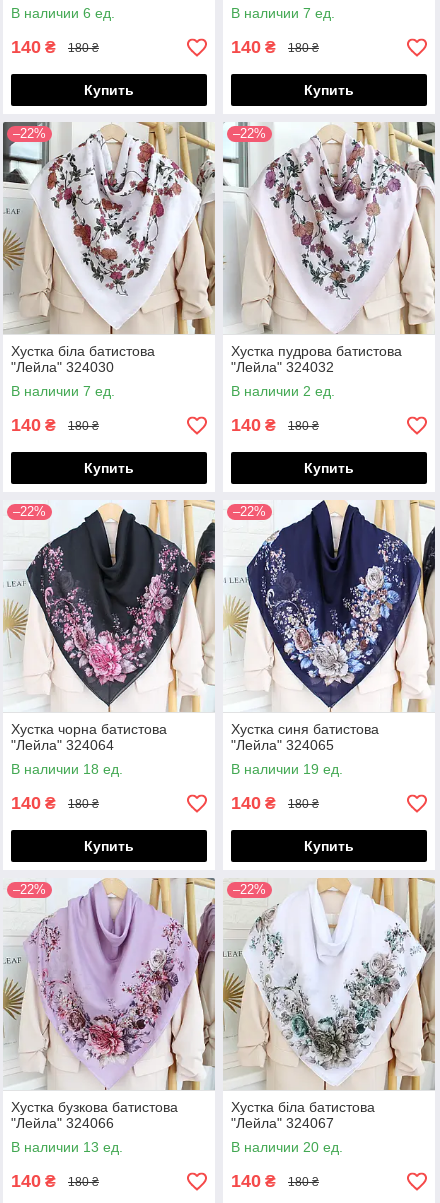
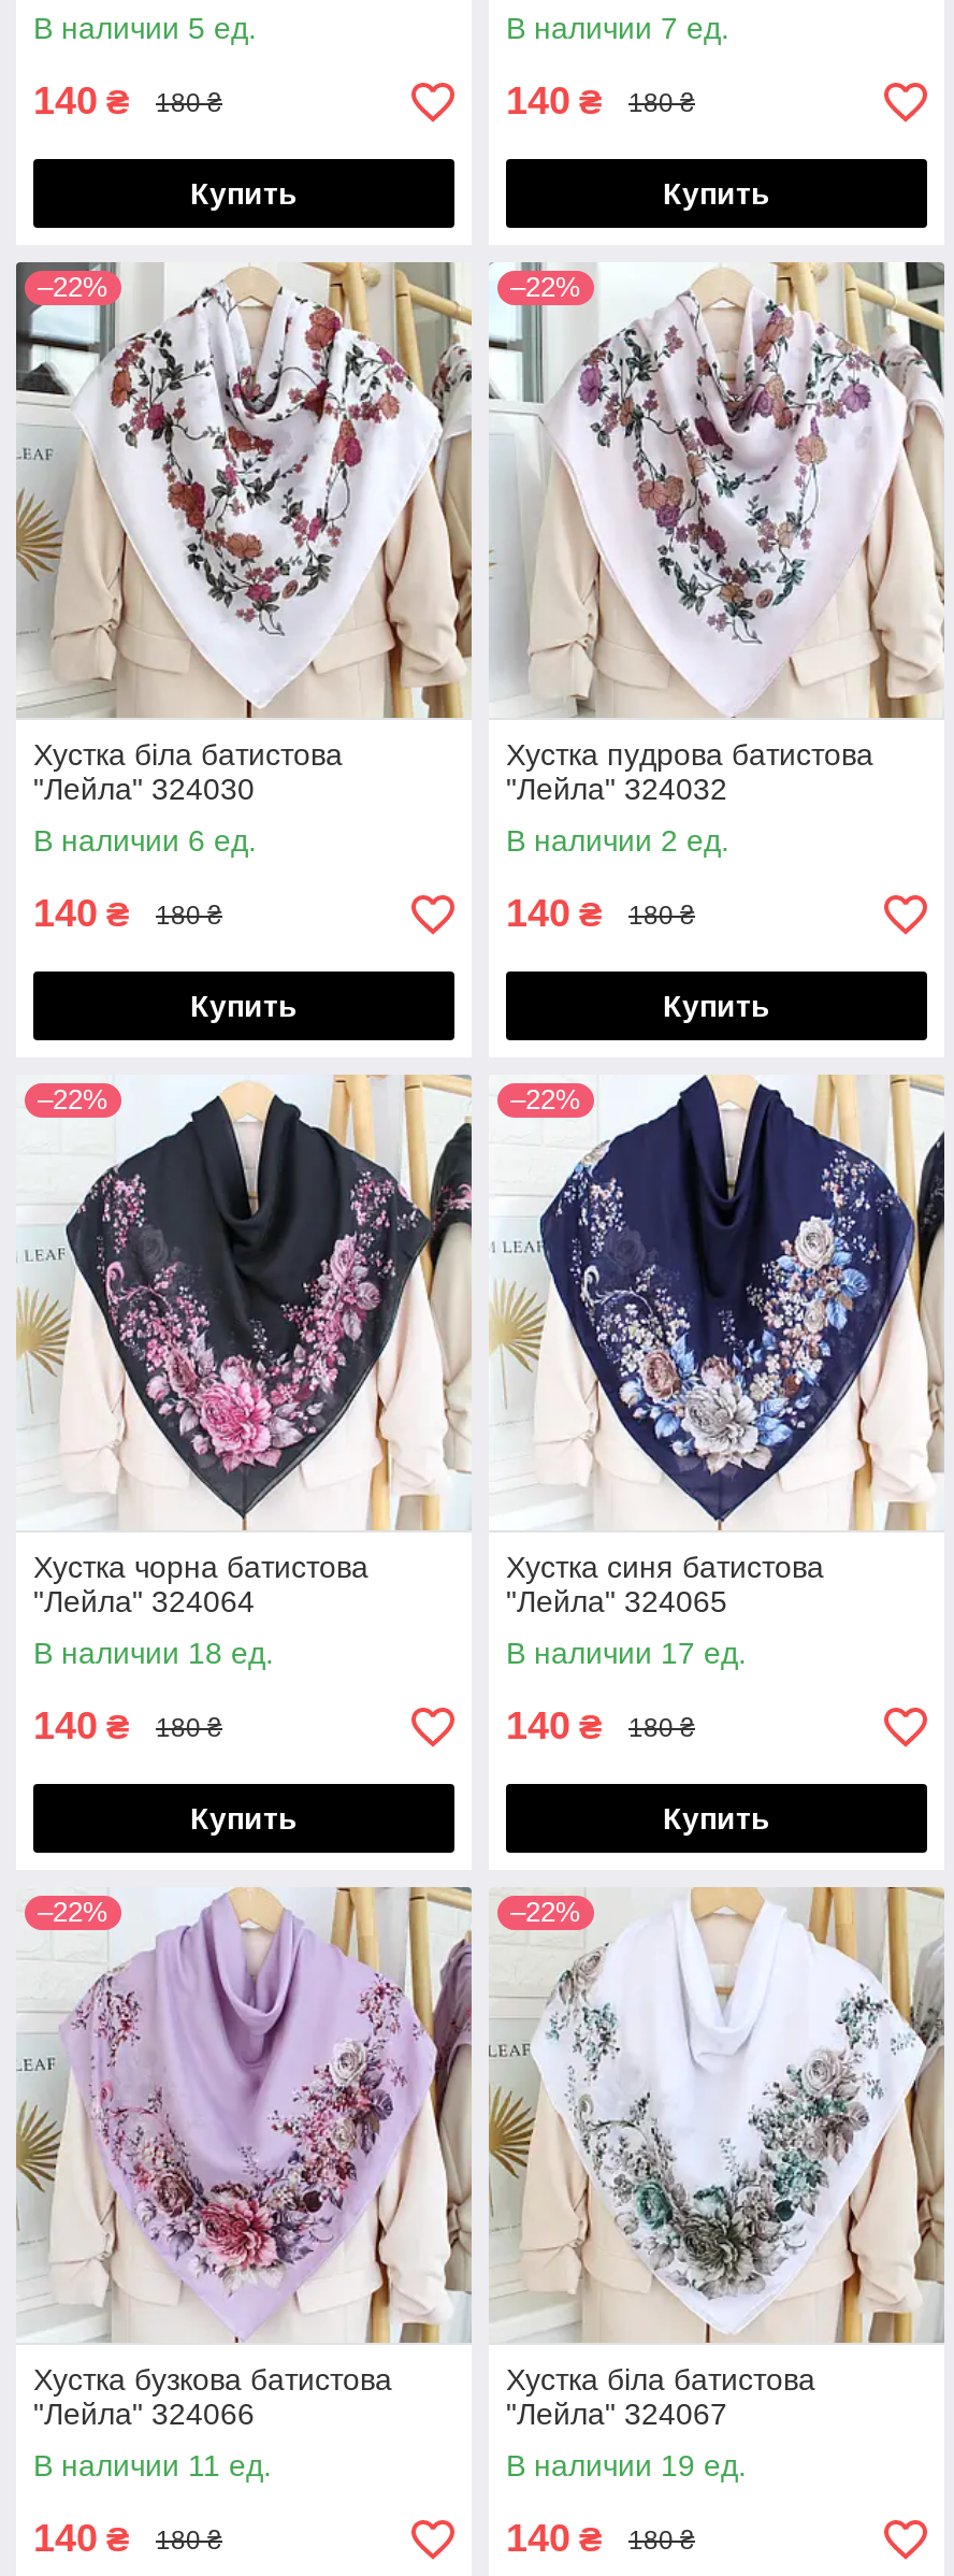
- В наличии 6 ед.
+ В наличии 5 ед.

- В наличии 7 ед.
+ В наличии 6 ед.

- В наличии 19 ед.
+ В наличии 17 ед.

- В наличии 13 ед.
+ В наличии 11 ед.

- В наличии 20 ед.
+ В наличии 19 ед.
